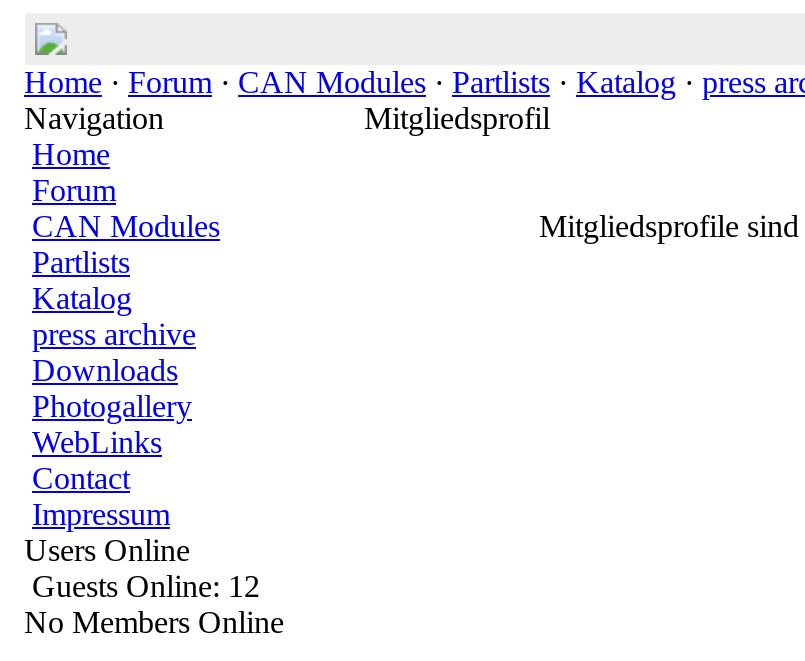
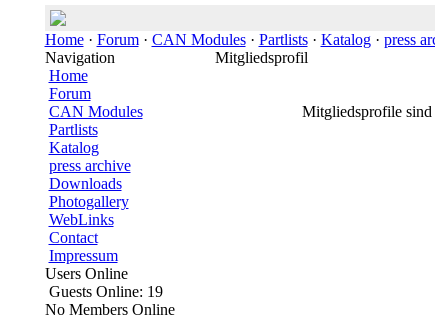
- Guests Online: 12
+ Guests Online: 19
